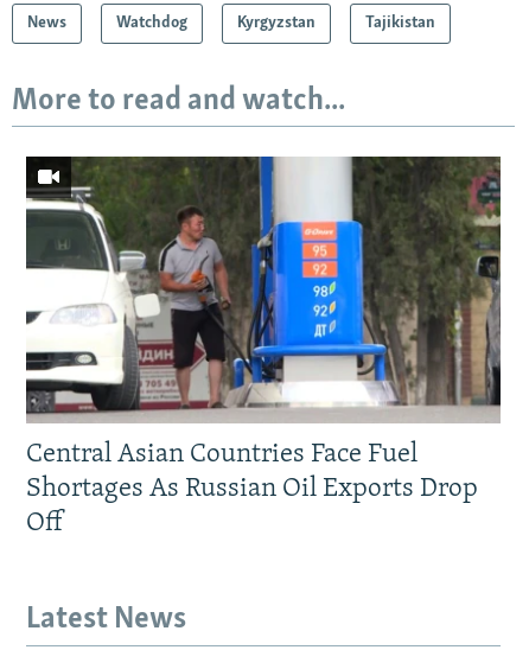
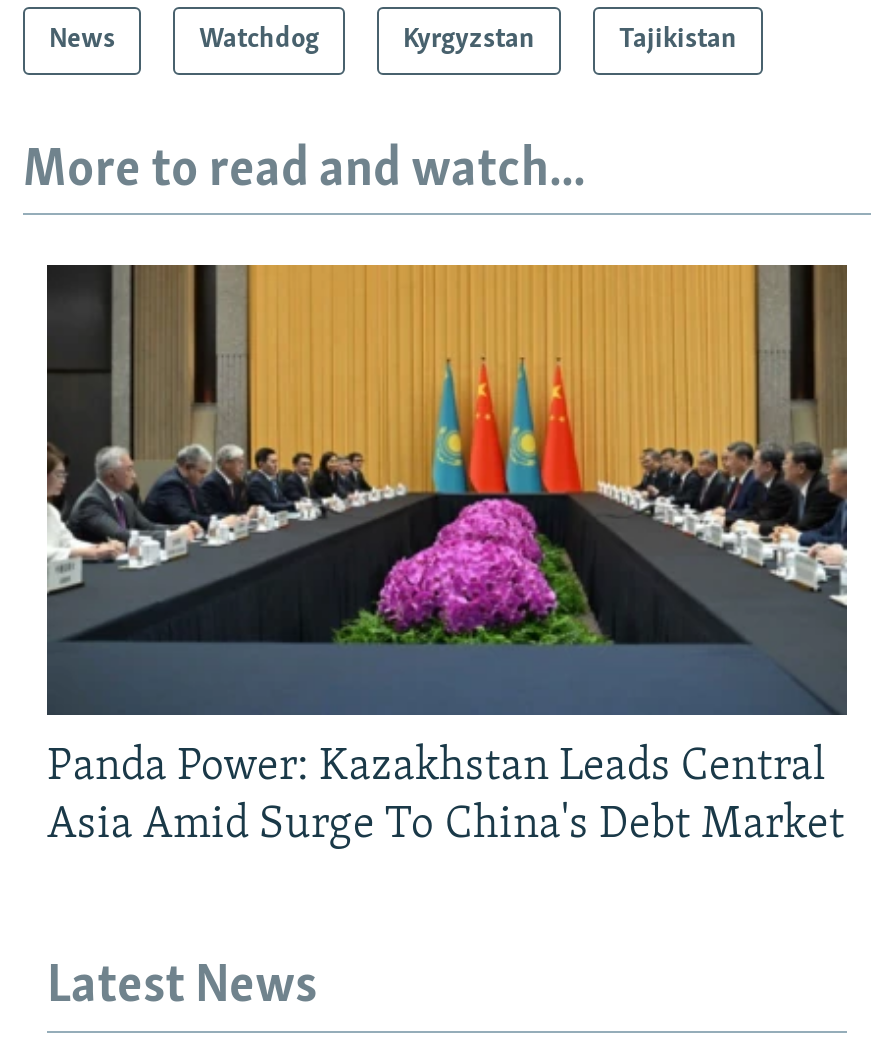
- [image]
- Central Asian Countries Face Fuel
- Shortages As Russian Oil Exports Drop
- Off
+ [image]
+ Panda Power: Kazakhstan Leads Central
+ Asia Amid Surge To China's Debt Market
